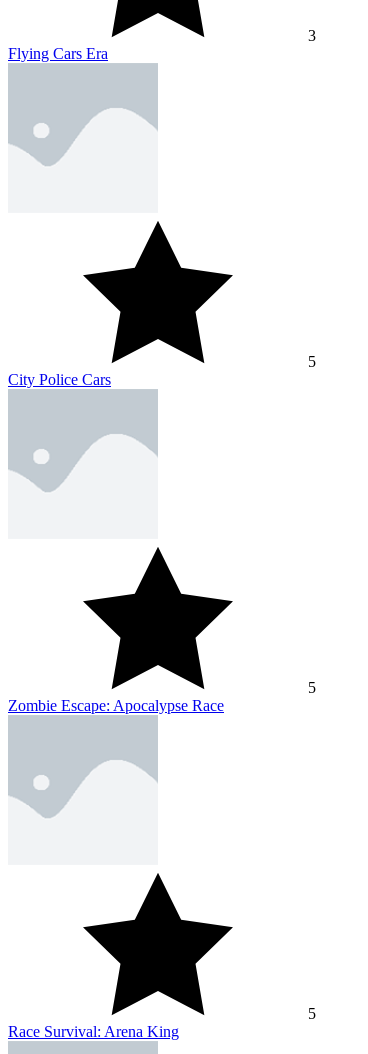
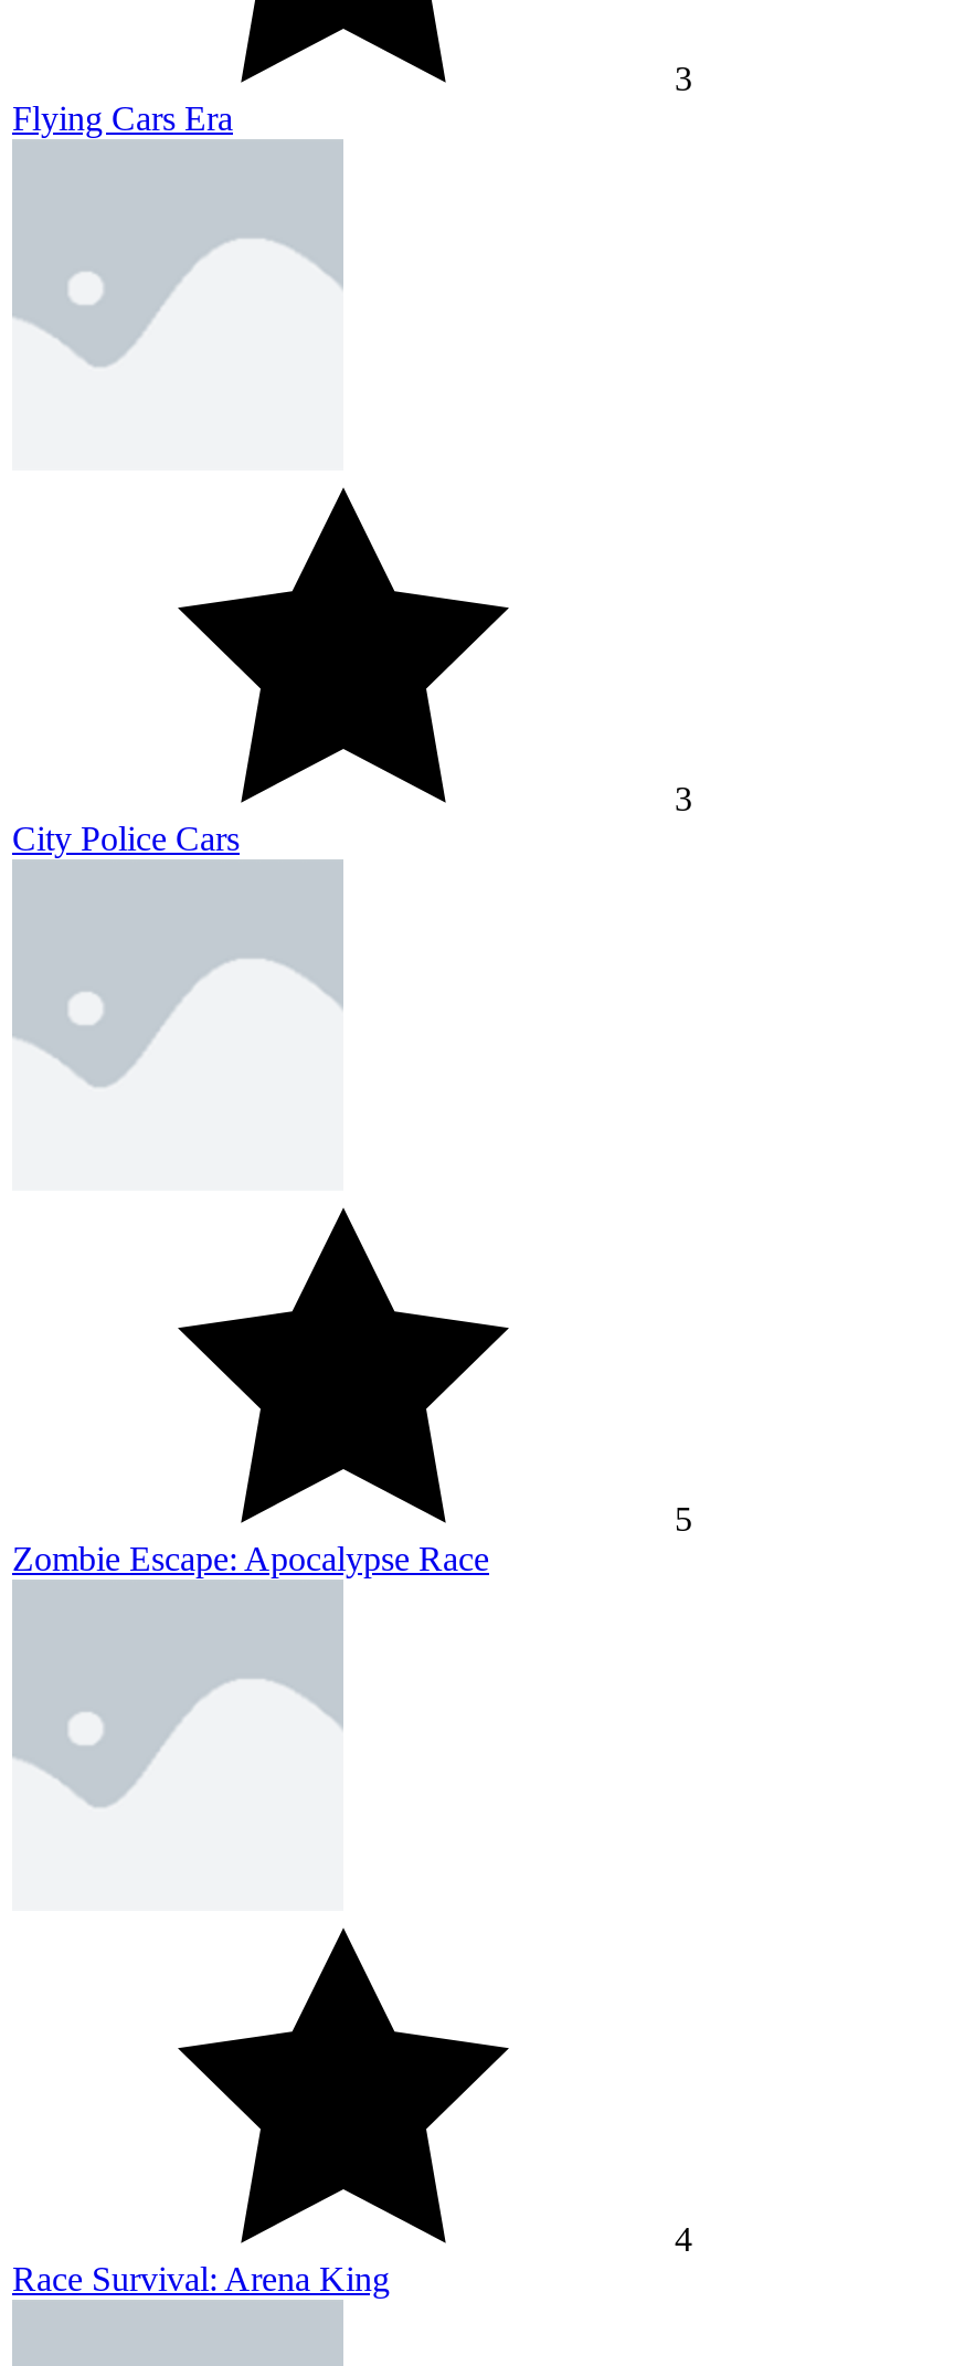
- 5
+ 3

- 5
+ 4
